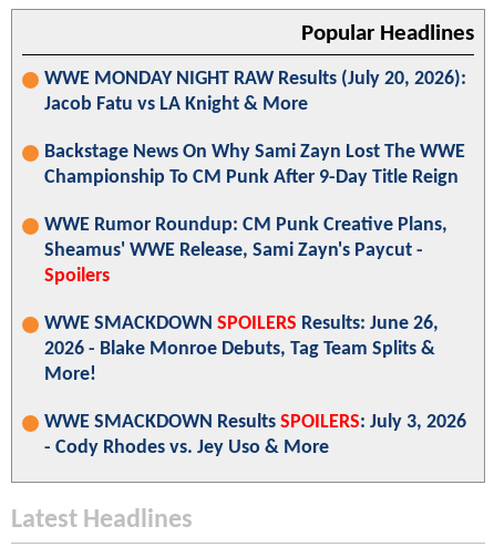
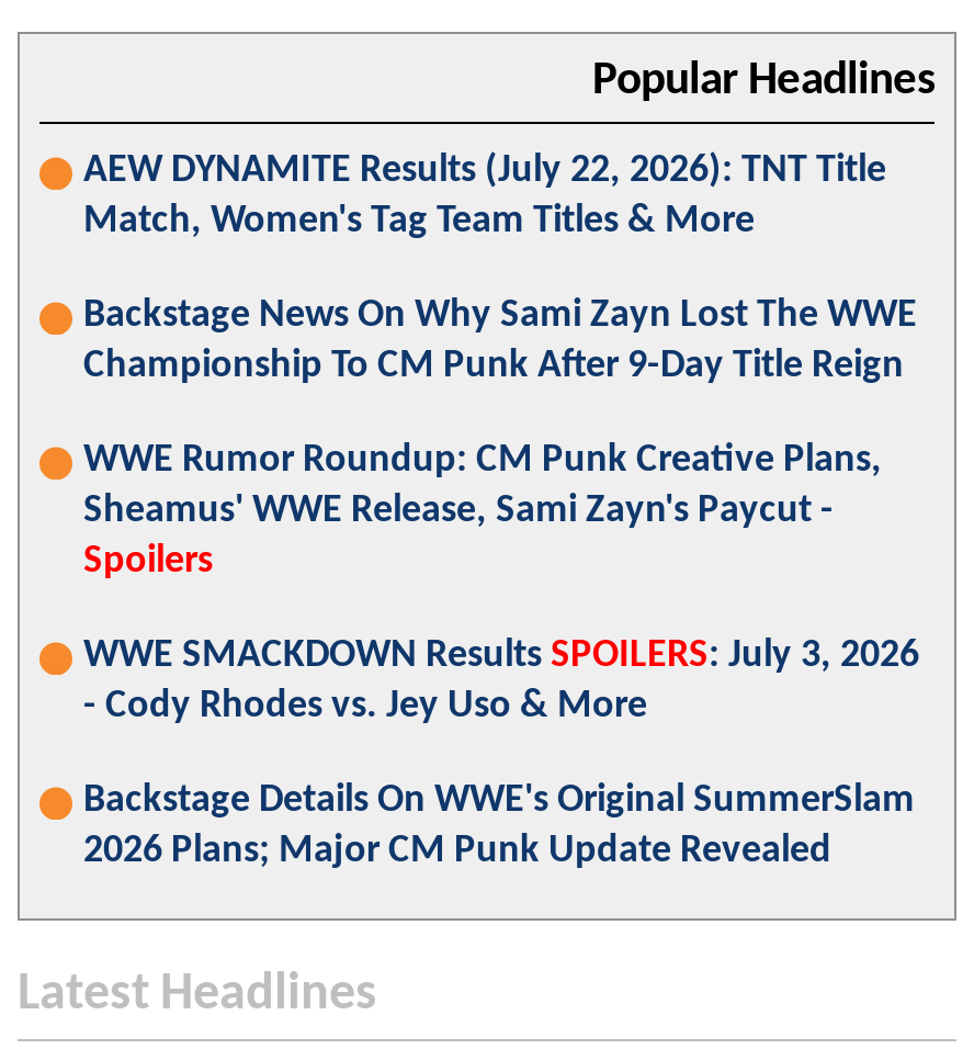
- WWE MONDAY NIGHT RAW Results (July 20, 2026):
- Jacob Fatu vs LA Knight & More
+ AEW DYNAMITE Results (July 22, 2026): TNT Title
+ Match, Women's Tag Team Titles & More

- WWE SMACKDOWN SPOILERS Results: June 26,
- 2026 - Blake Monroe Debuts, Tag Team Splits &
- More!

moved up: WWE SMACKDOWN Results SPOILERS: July 3, 2026 | - Cody Rhodes vs. Jey Uso & More

+ Backstage Details On WWE's Original SummerSlam
+ 2026 Plans; Major CM Punk Update Revealed
